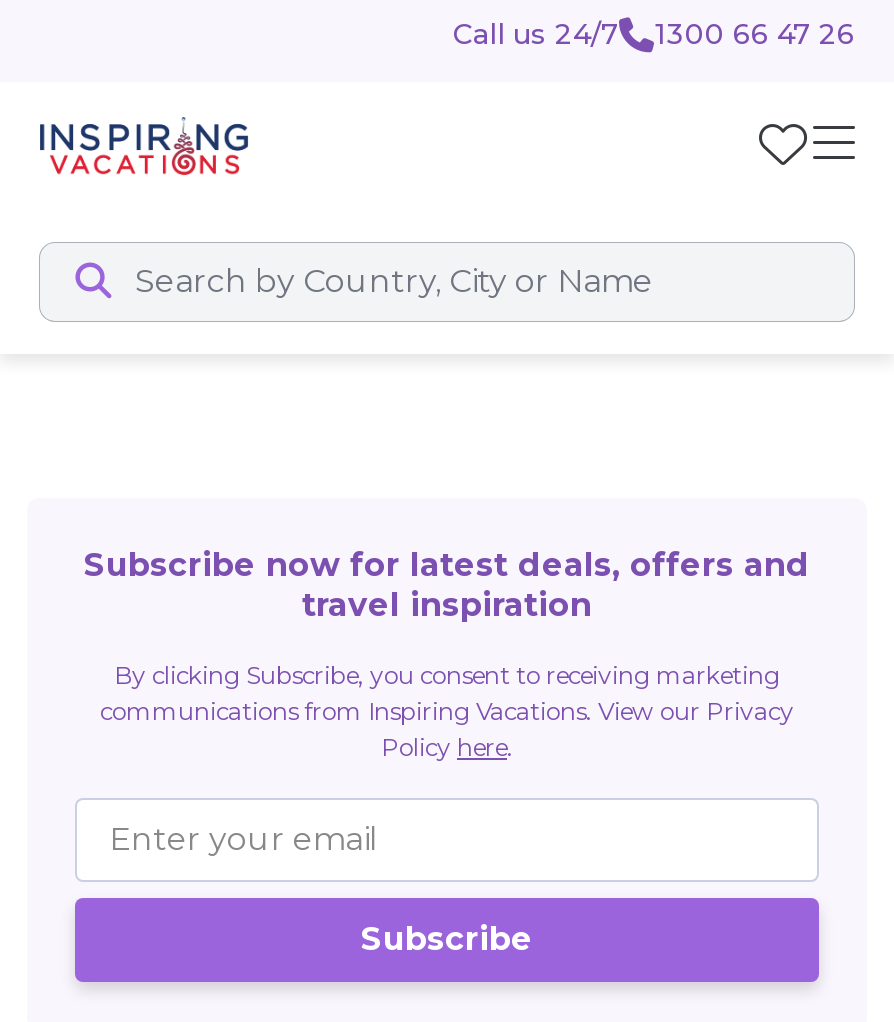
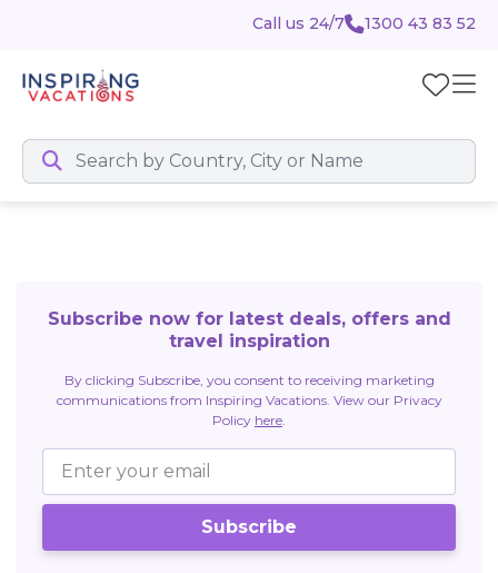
- Call us 24/7 1300 66 47 26
+ Call us 24/7 1300 43 83 52
